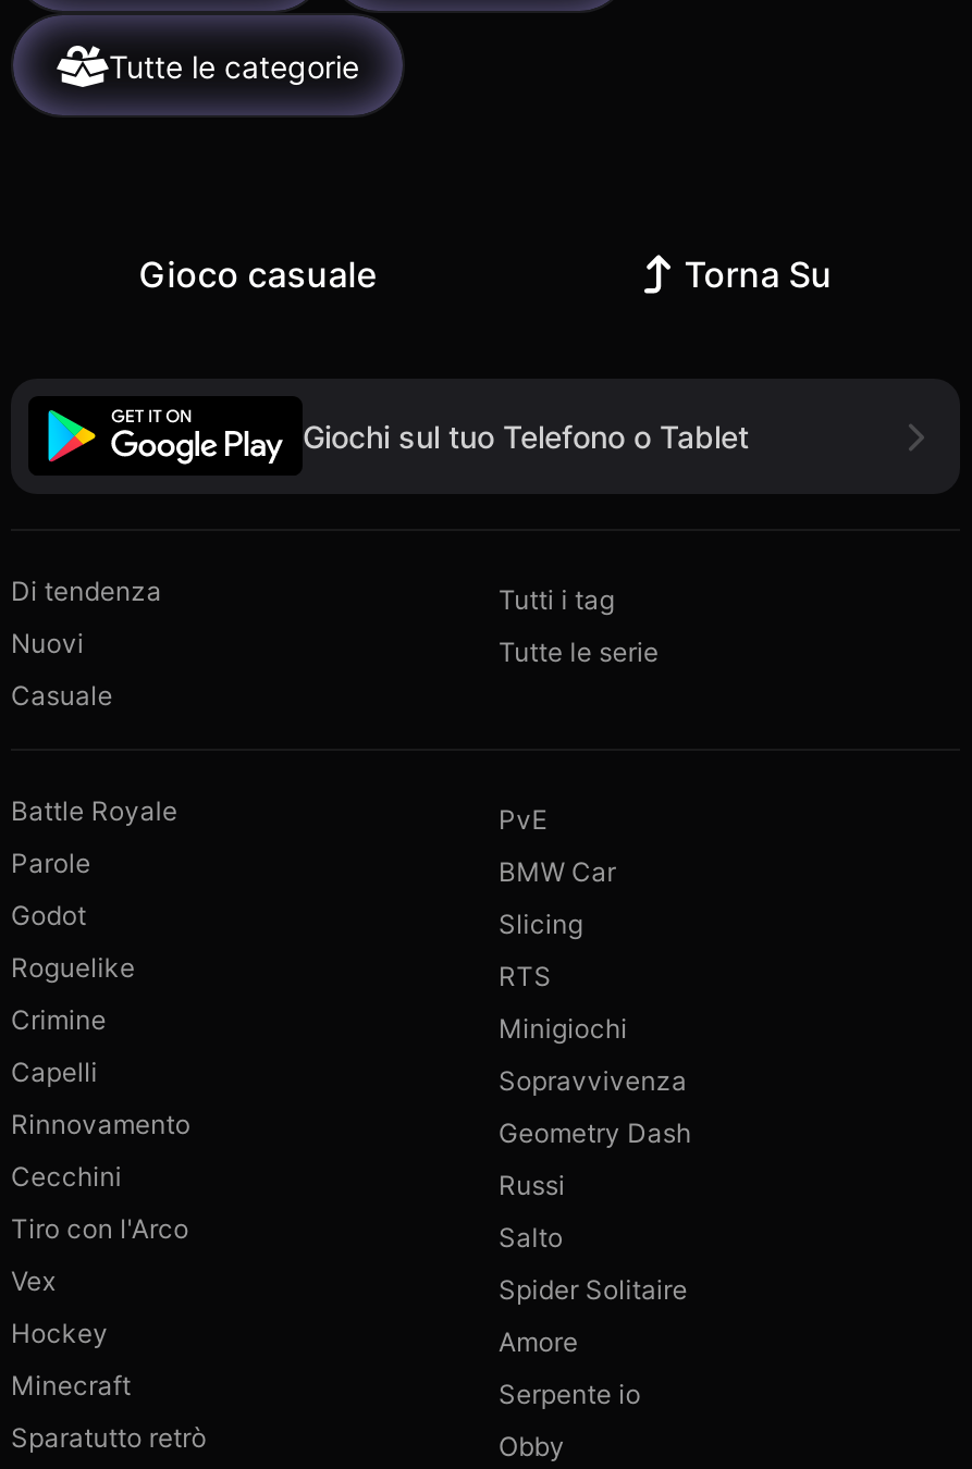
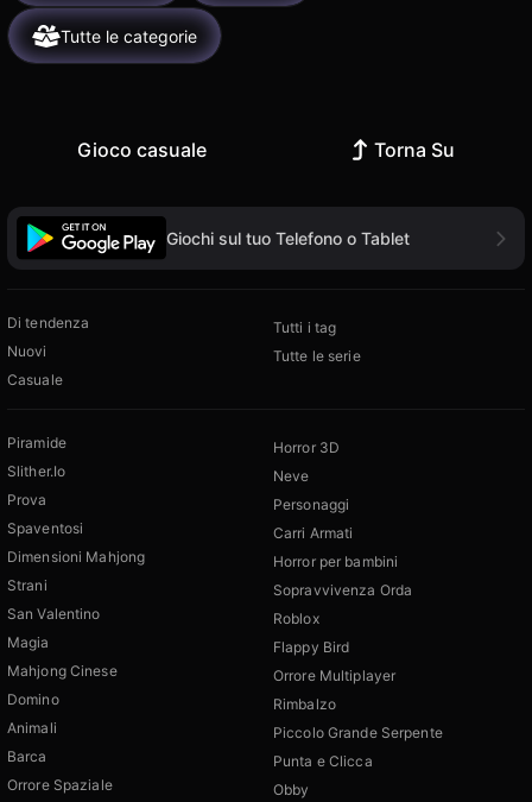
- Battle Royale
+ Piramide

- PvE
+ Horror 3D

- Parole
+ Slither.Io

- BMW Car
+ Neve

- Godot
+ Prova

- Slicing
+ Personaggi

- Roguelike
+ Spaventosi

- RTS
+ Carri Armati

- Crimine
+ Dimensioni Mahjong

- Minigiochi
+ Horror per bambini

- Capelli
+ Strani

- Sopravvivenza
+ Sopravvivenza Orda

- Rinnovamento
+ San Valentino

- Geometry Dash
+ Roblox

- Cecchini
+ Magia

- Russi
+ Flappy Bird

- Tiro con l'Arco
+ Mahjong Cinese

- Salto
+ Orrore Multiplayer

- Vex
+ Domino

- Spider Solitaire
+ Rimbalzo

- Hockey
+ Animali

- Amore
+ Piccolo Grande Serpente

- Minecraft
+ Barca

- Serpente io
+ Punta e Clicca

- Sparatutto retrò
+ Orrore Spaziale
